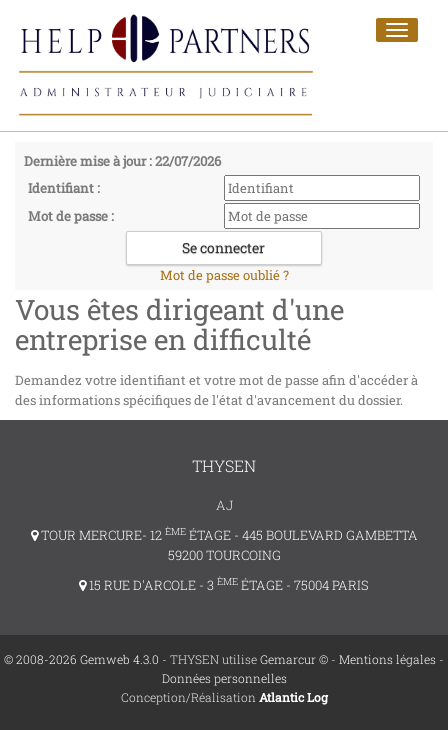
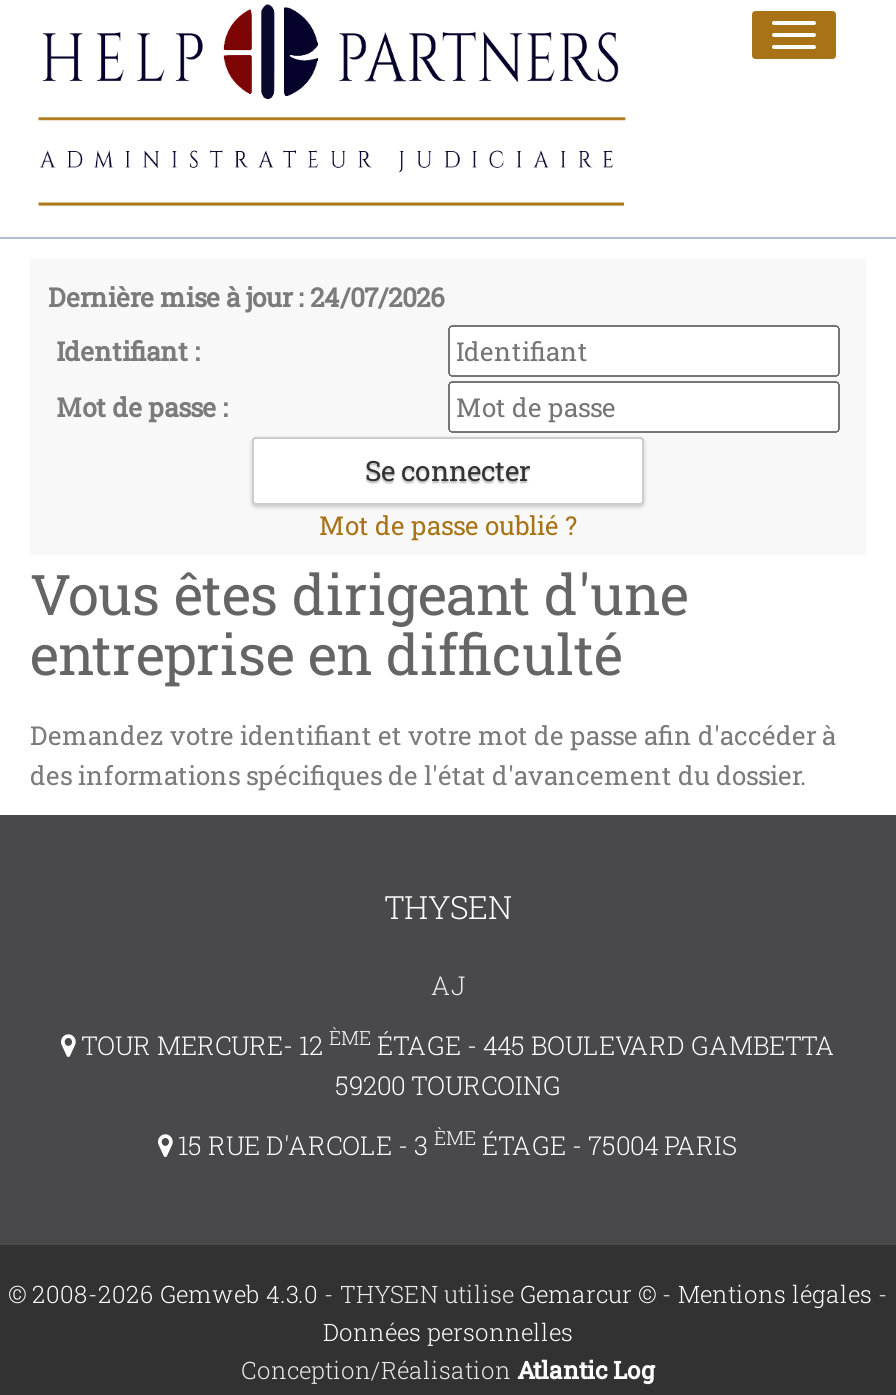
- Dernière mise à jour : 22/07/2026
+ Dernière mise à jour : 24/07/2026
